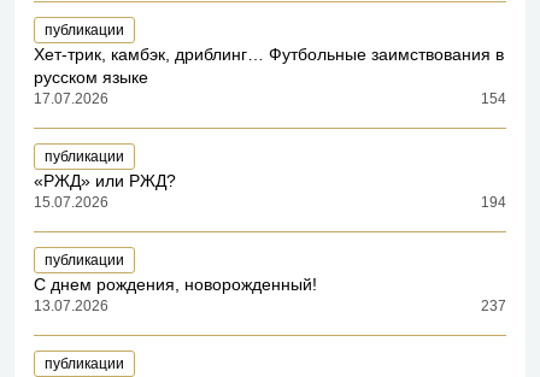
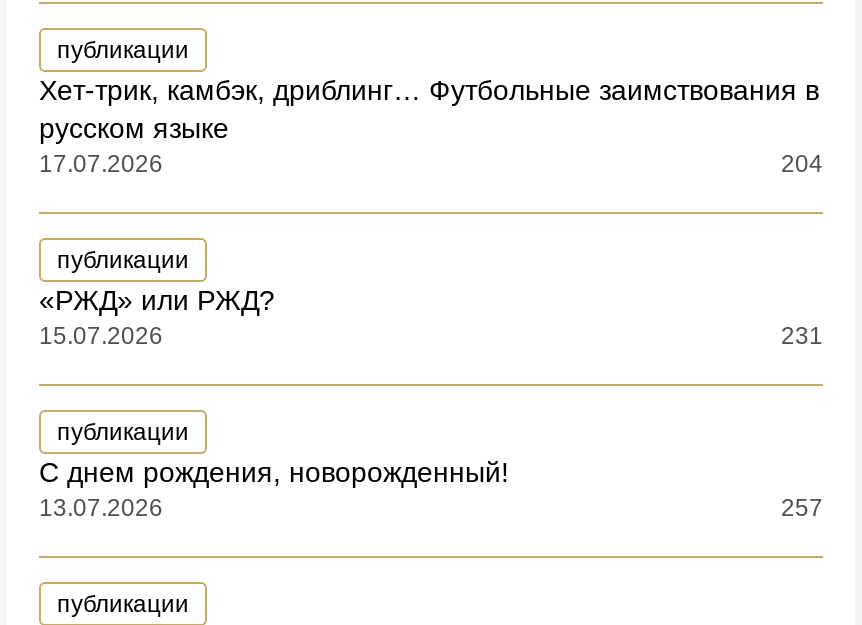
- 154
+ 204

- 194
+ 231

- 237
+ 257
